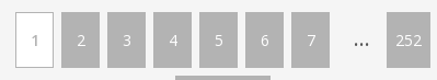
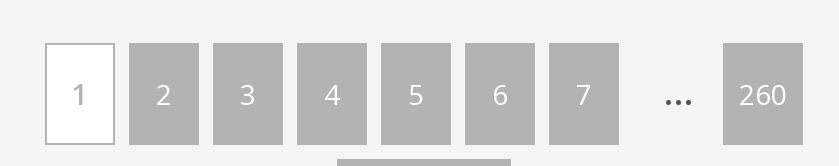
- 252
+ 260
